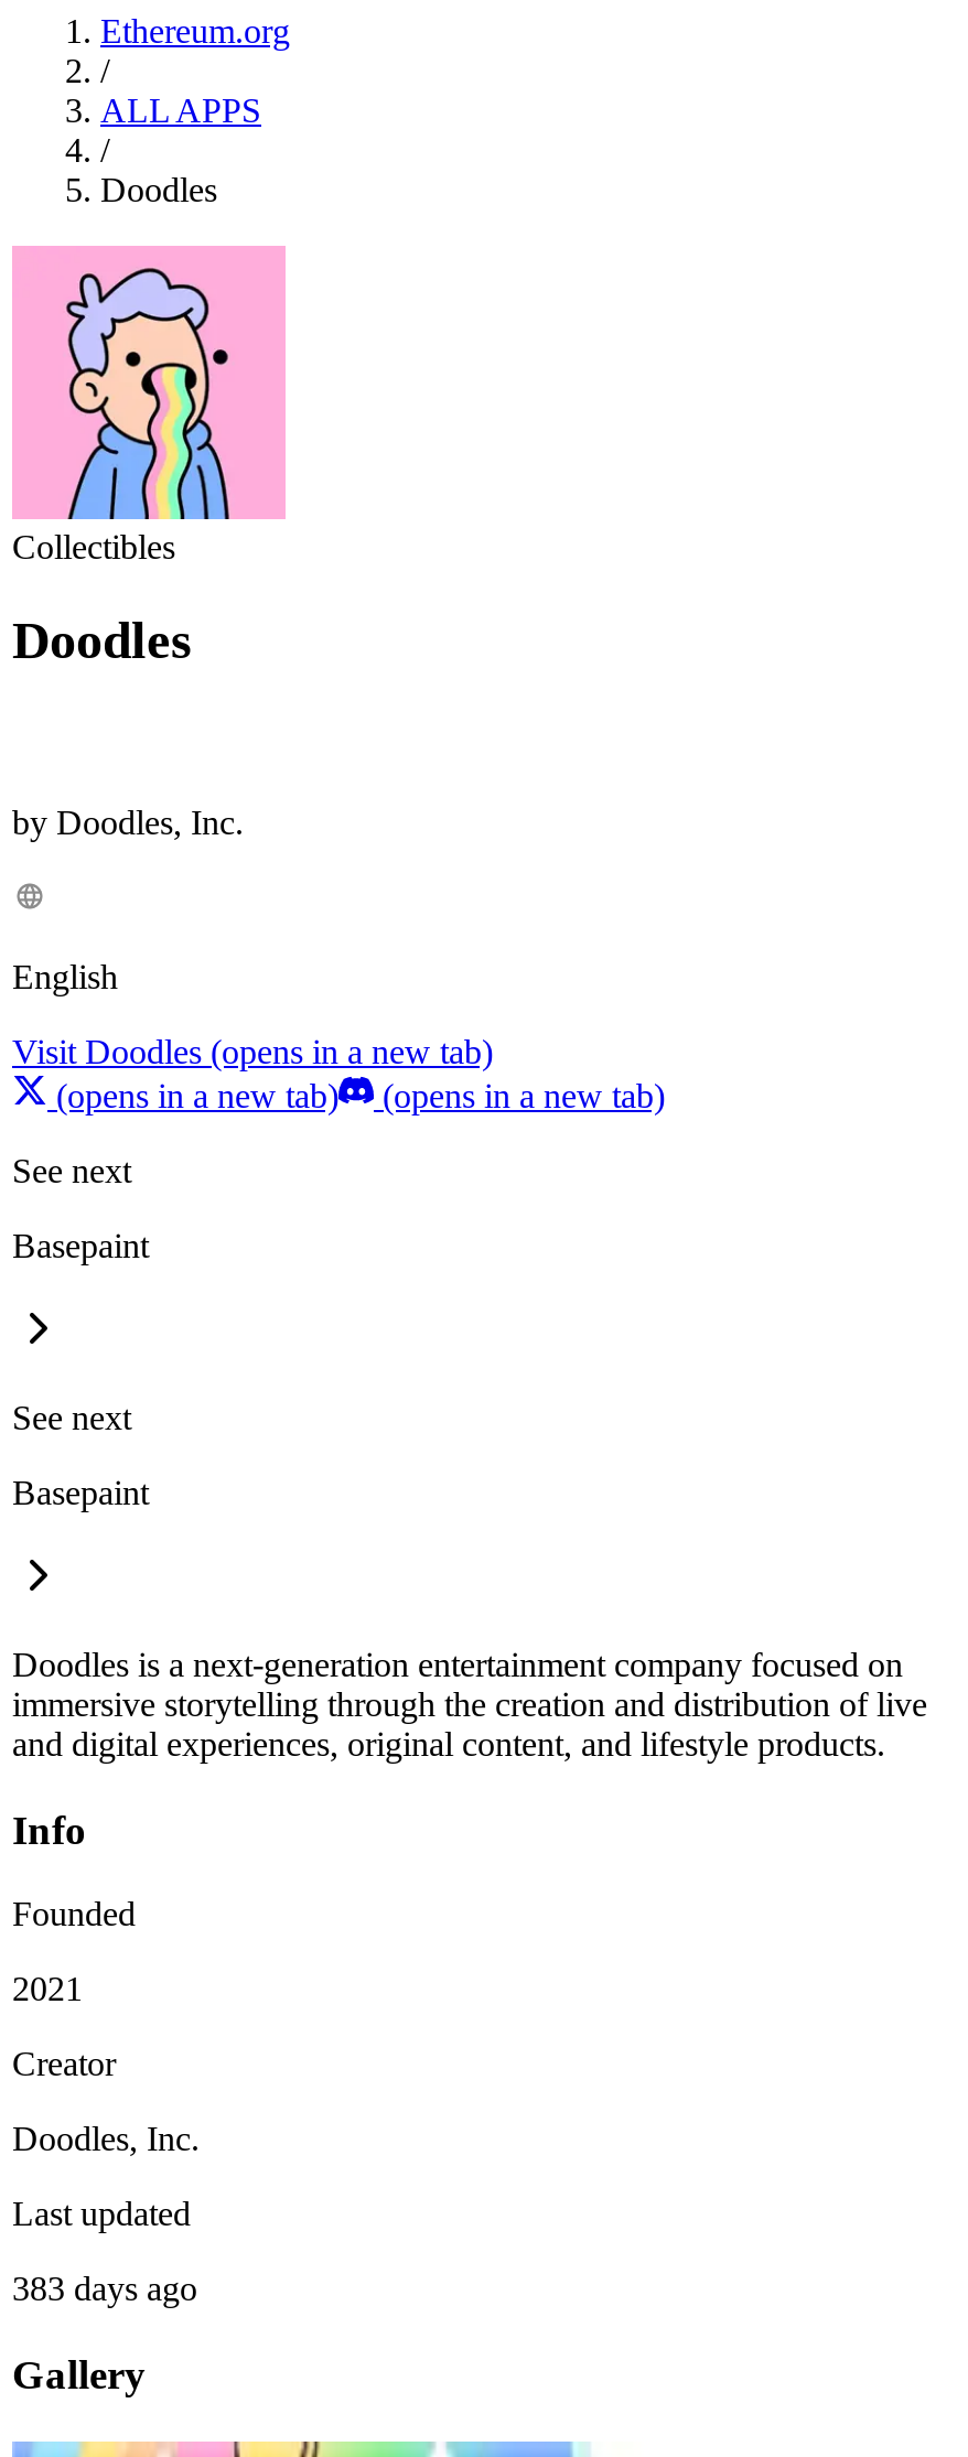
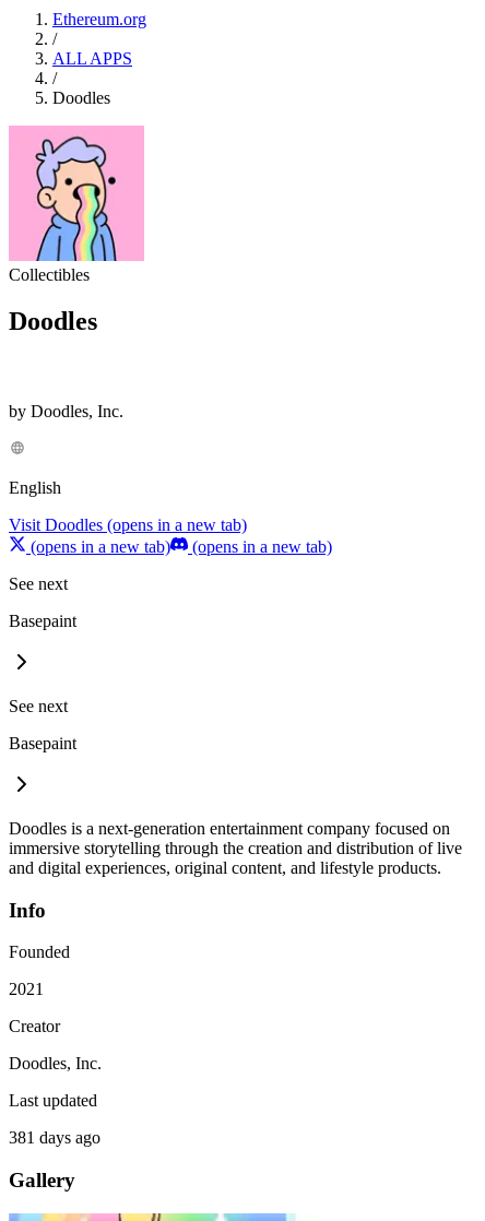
- 383 days ago
+ 381 days ago
